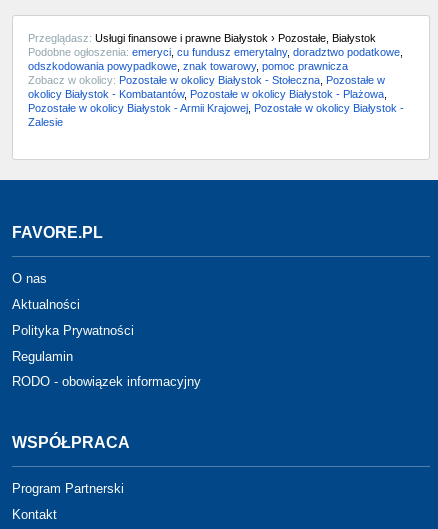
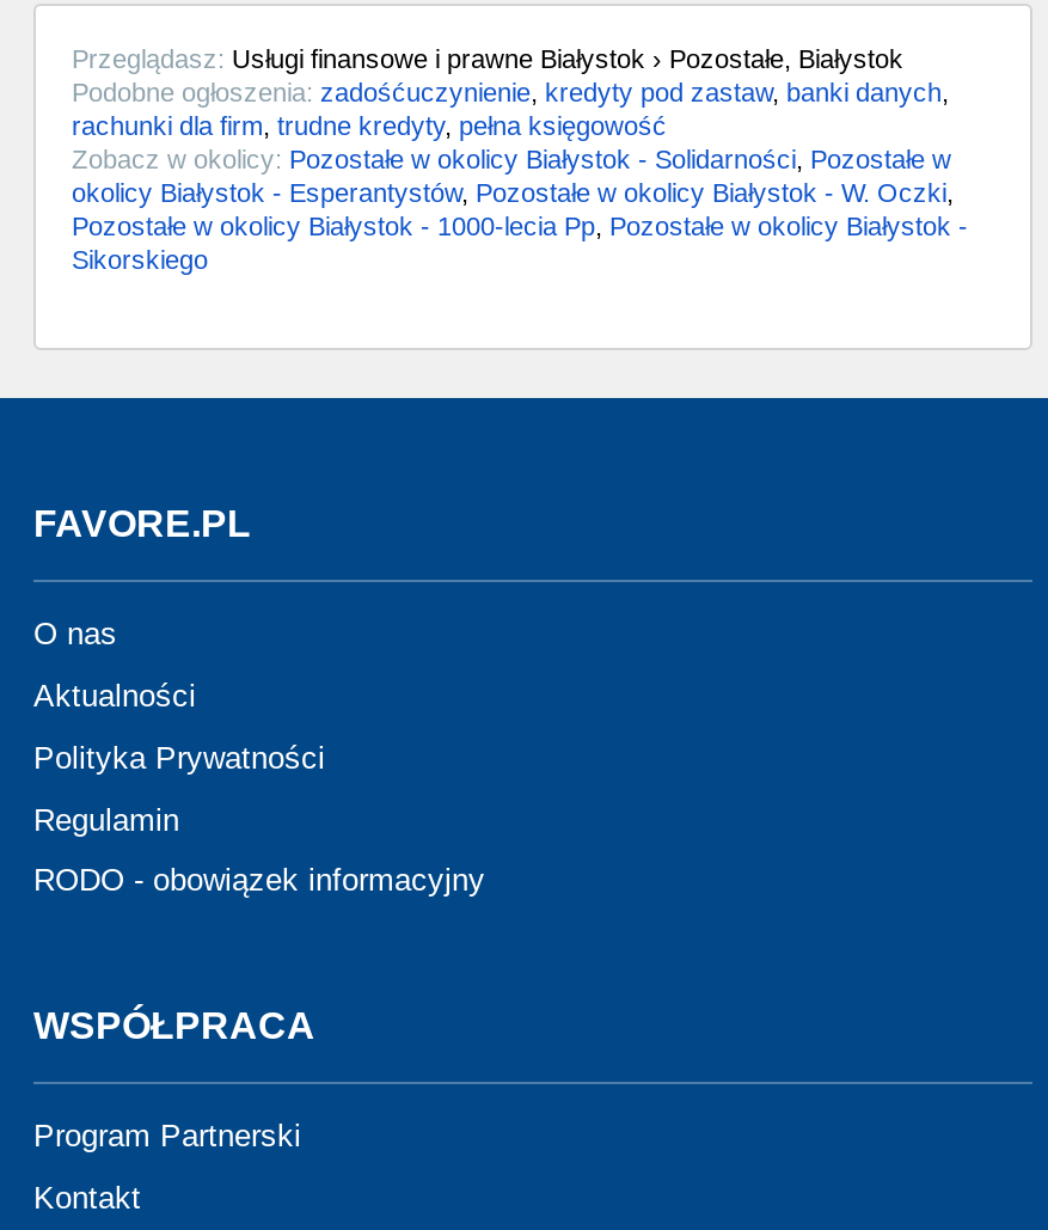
- Podobne ogłoszenia: emeryci, cu fundusz emerytalny, doradztwo podatkowe,
- odszkodowania powypadkowe, znak towarowy, pomoc prawnicza
- Zobacz w okolicy: Pozostałe w okolicy Białystok - Stołeczna, Pozostałe w
- okolicy Białystok - Kombatantów, Pozostałe w okolicy Białystok - Plażowa,
- Pozostałe w okolicy Białystok - Armii Krajowej, Pozostałe w okolicy Białystok -
- Zalesie
+ Podobne ogłoszenia: zadośćuczynienie, kredyty pod zastaw, banki danych,
+ rachunki dla firm, trudne kredyty, pełna księgowość
+ Zobacz w okolicy: Pozostałe w okolicy Białystok - Solidarności, Pozostałe w
+ okolicy Białystok - Esperantystów, Pozostałe w okolicy Białystok - W. Oczki,
+ Pozostałe w okolicy Białystok - 1000-lecia Pp, Pozostałe w okolicy Białystok -
+ Sikorskiego
